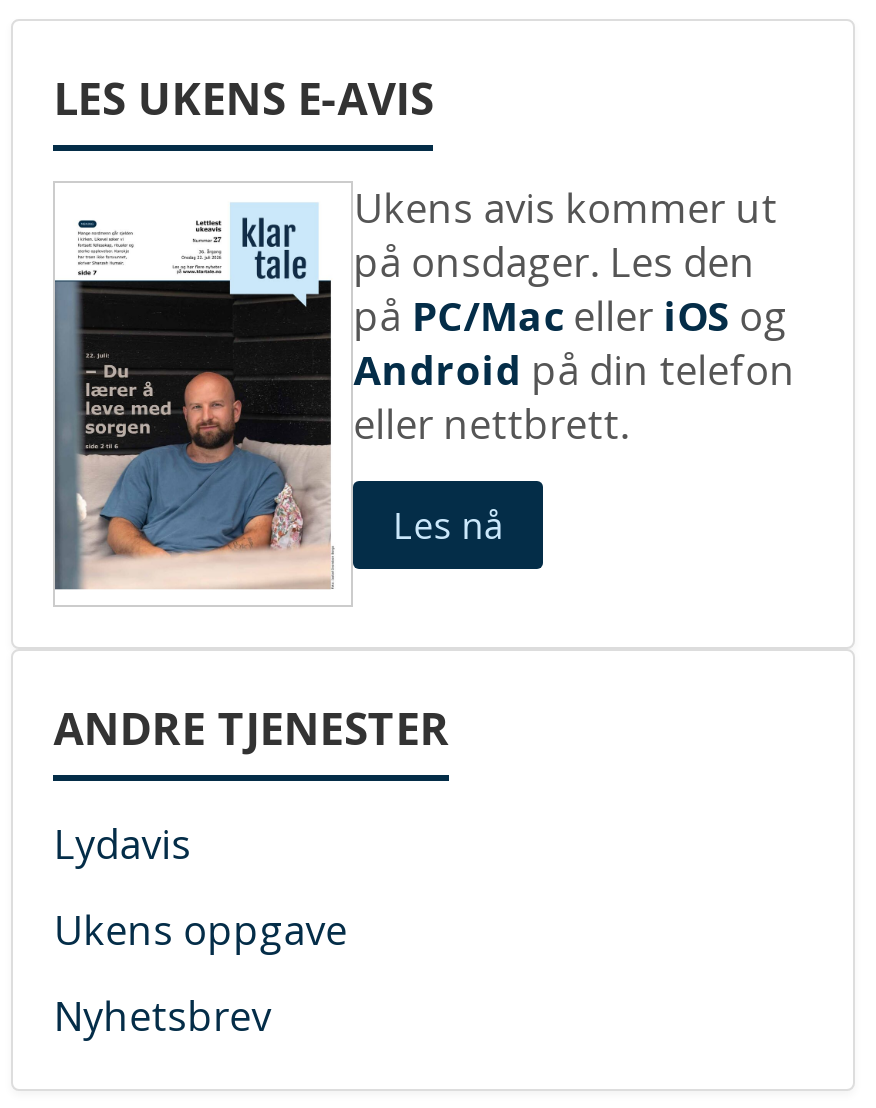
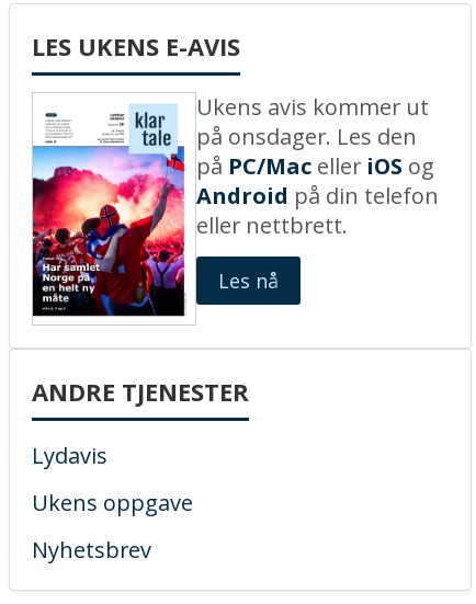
- [image]
+ [image]
